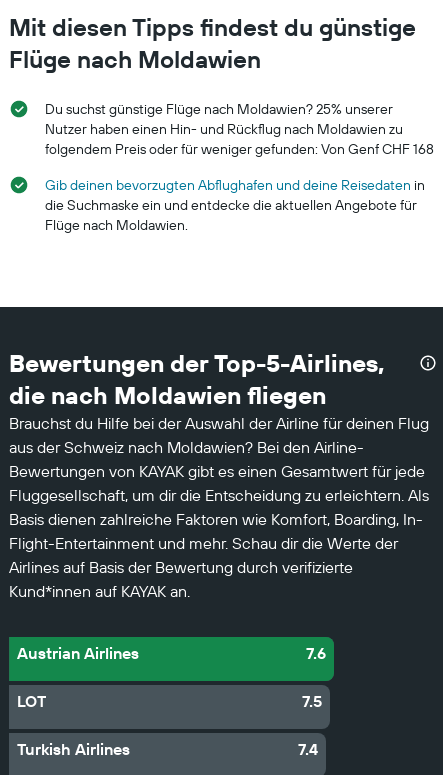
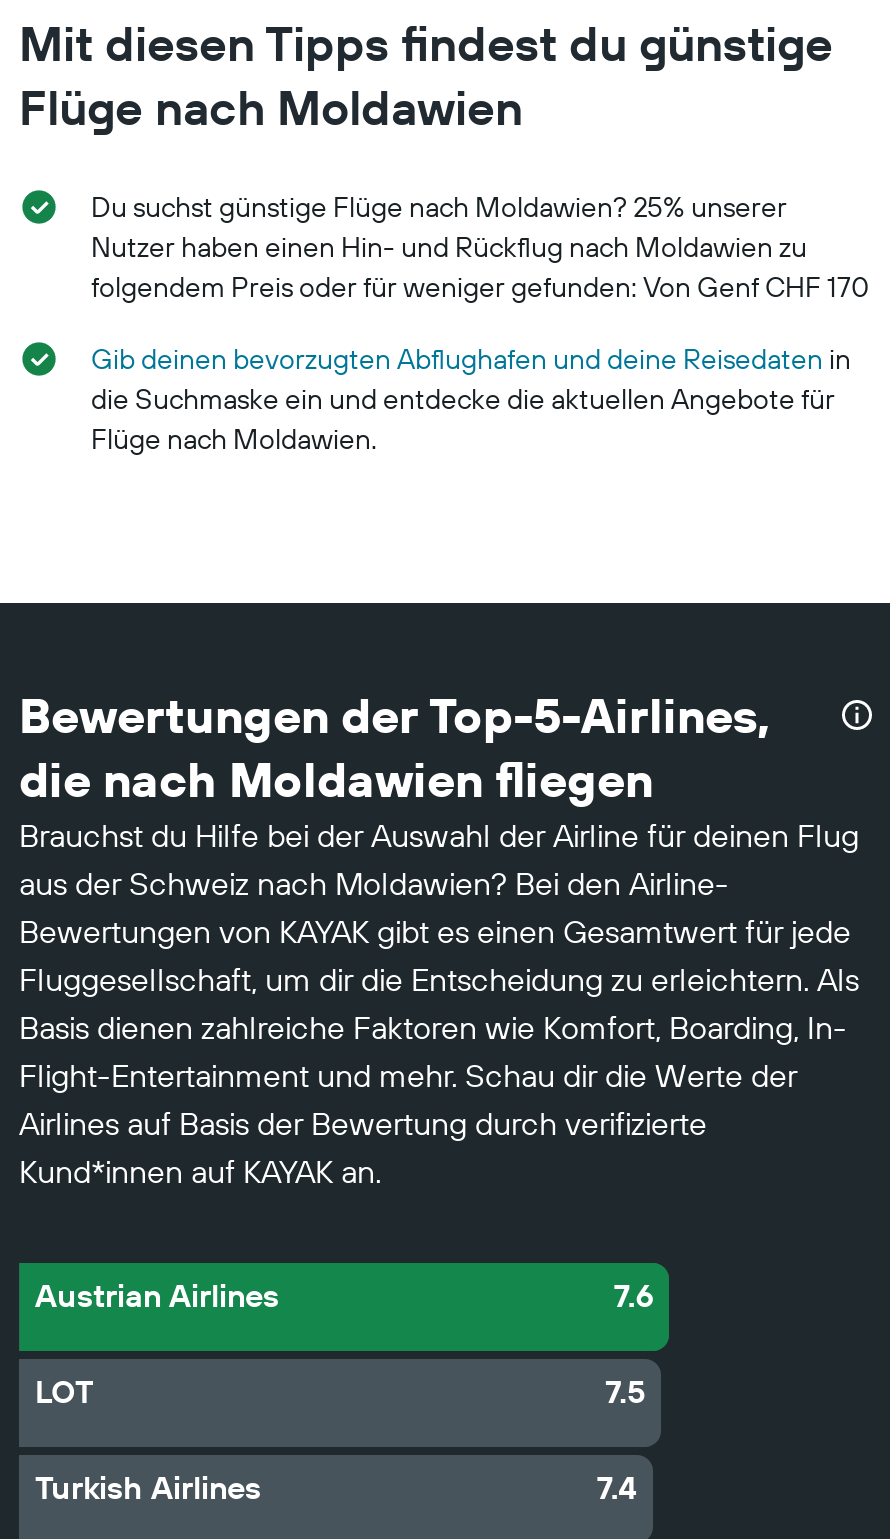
- folgendem Preis oder für weniger gefunden: Von Genf CHF 168
+ folgendem Preis oder für weniger gefunden: Von Genf CHF 170
